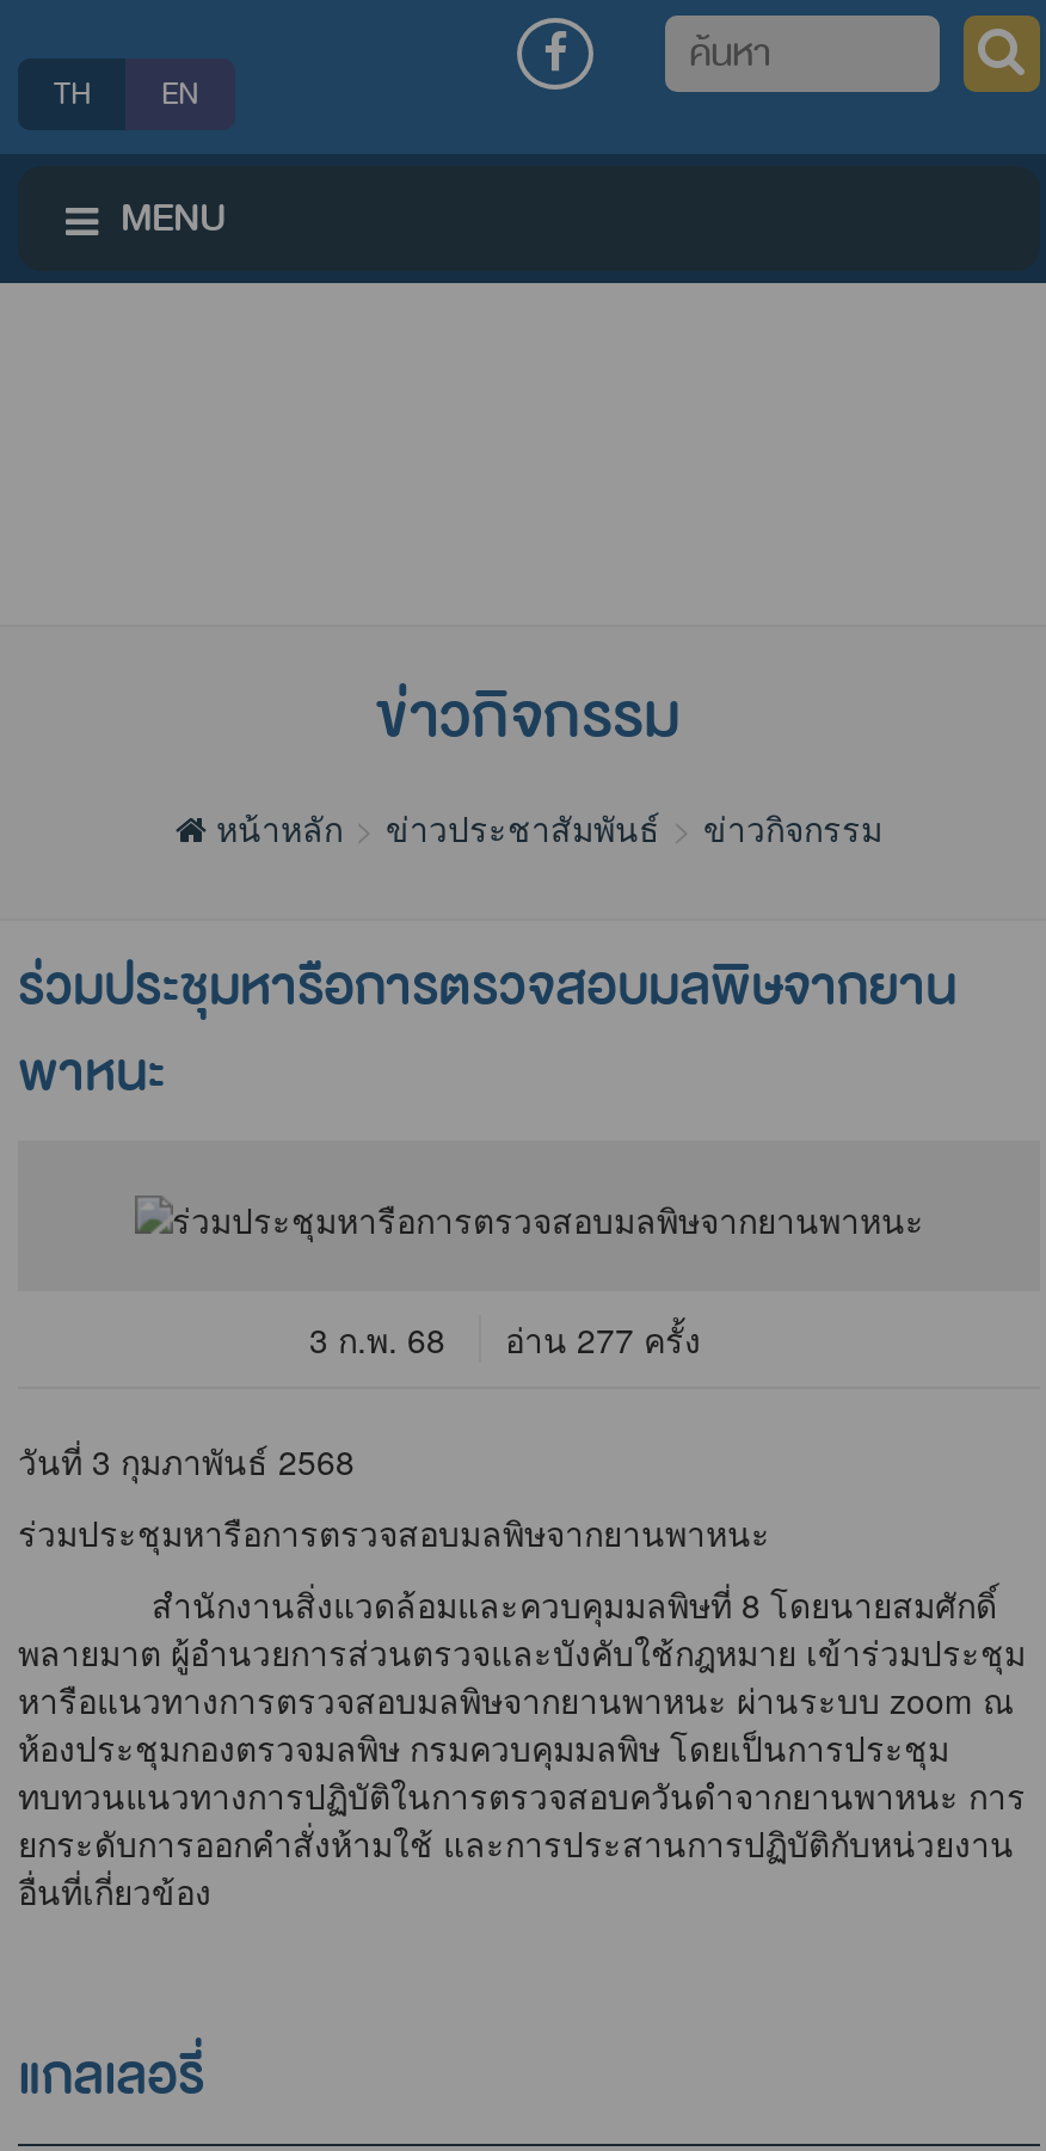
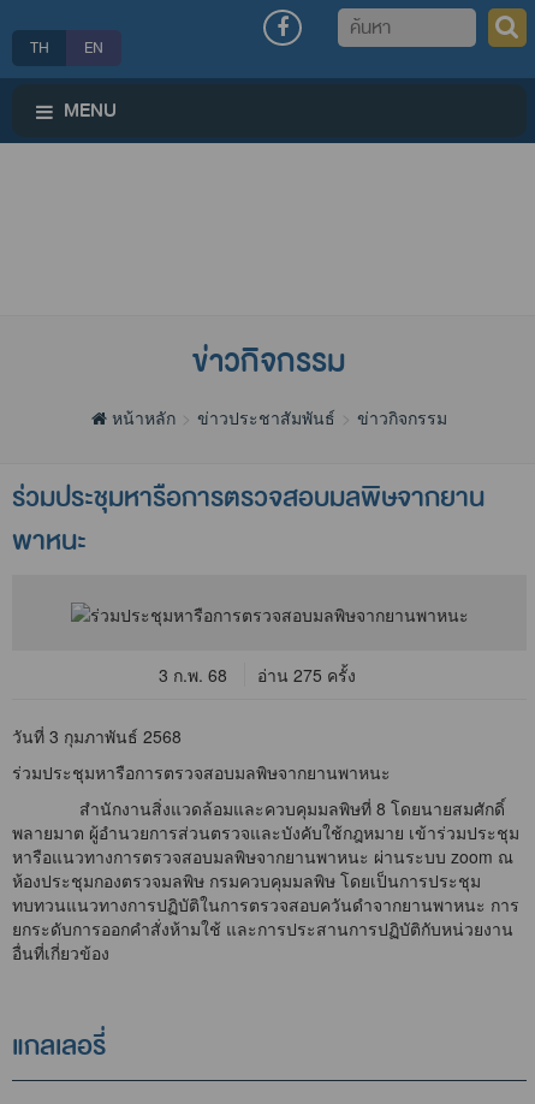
- อ่าน 277 ครั้ง
+ อ่าน 275 ครั้ง
